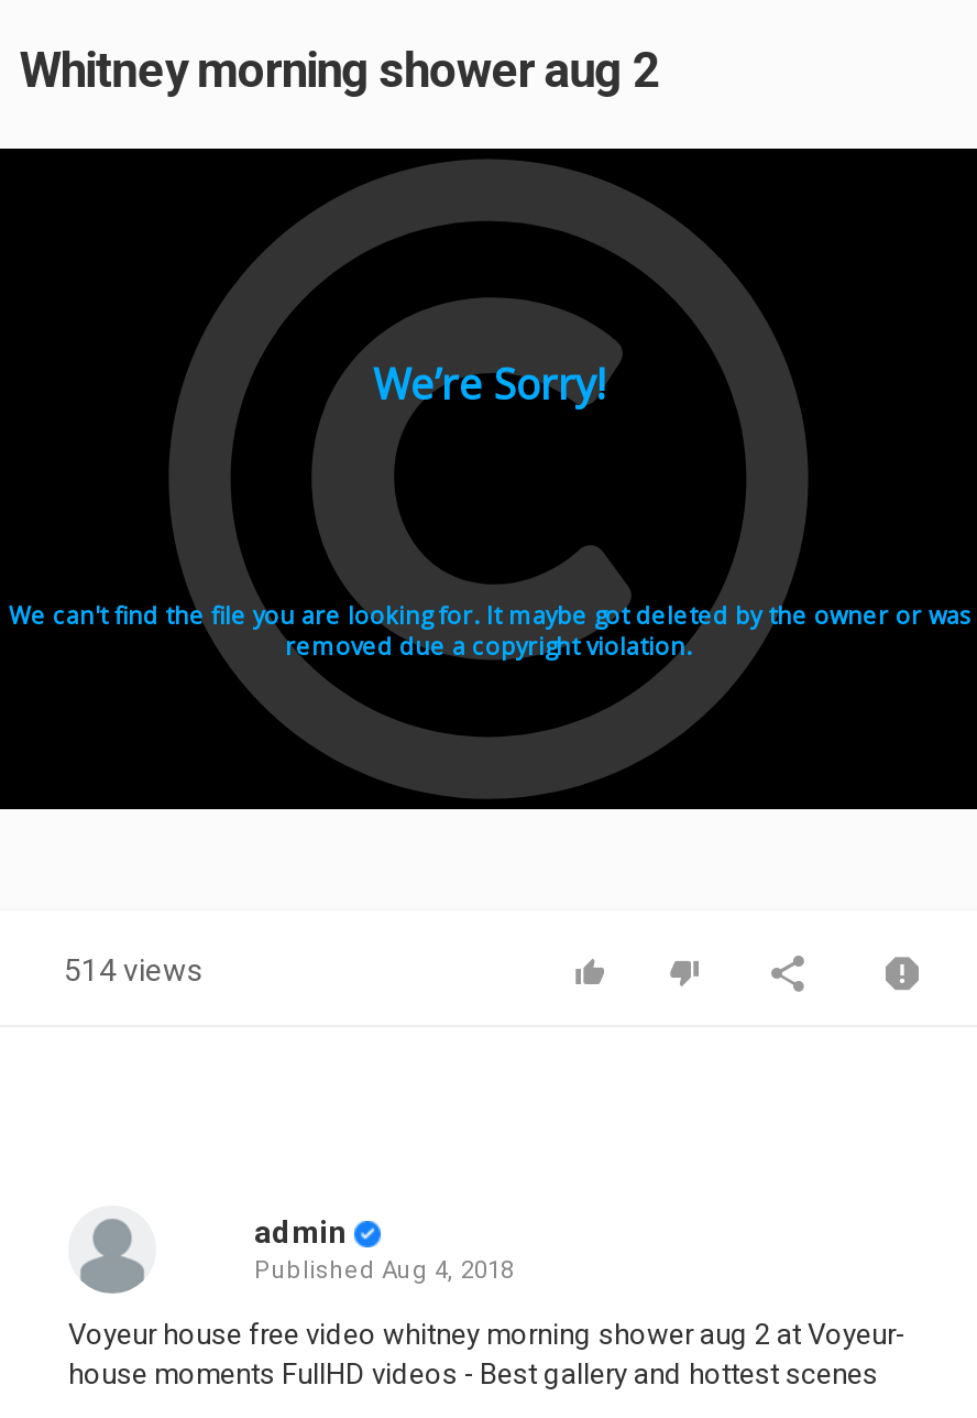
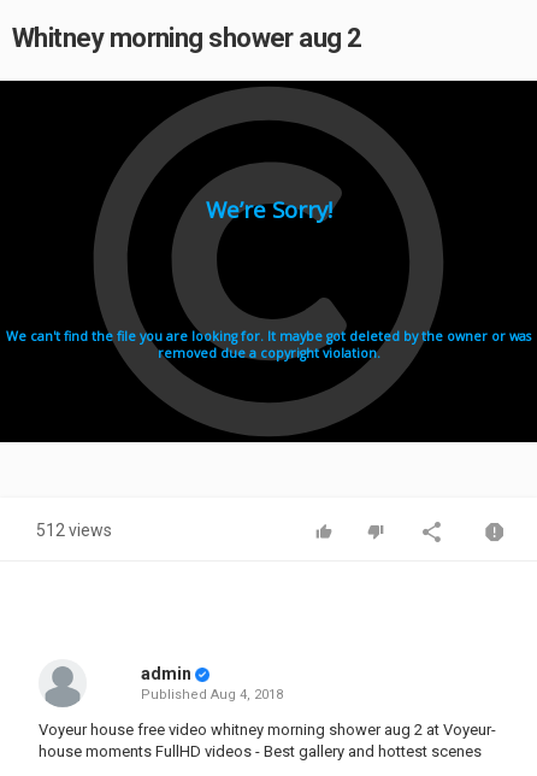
- 514 views
+ 512 views
